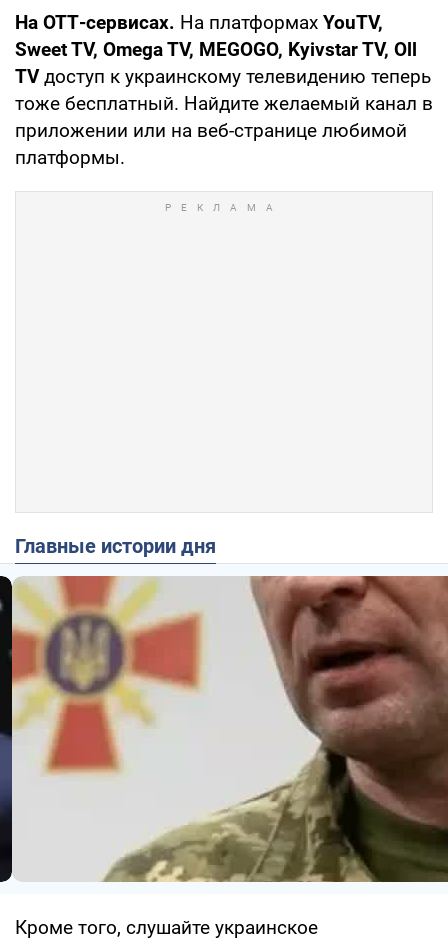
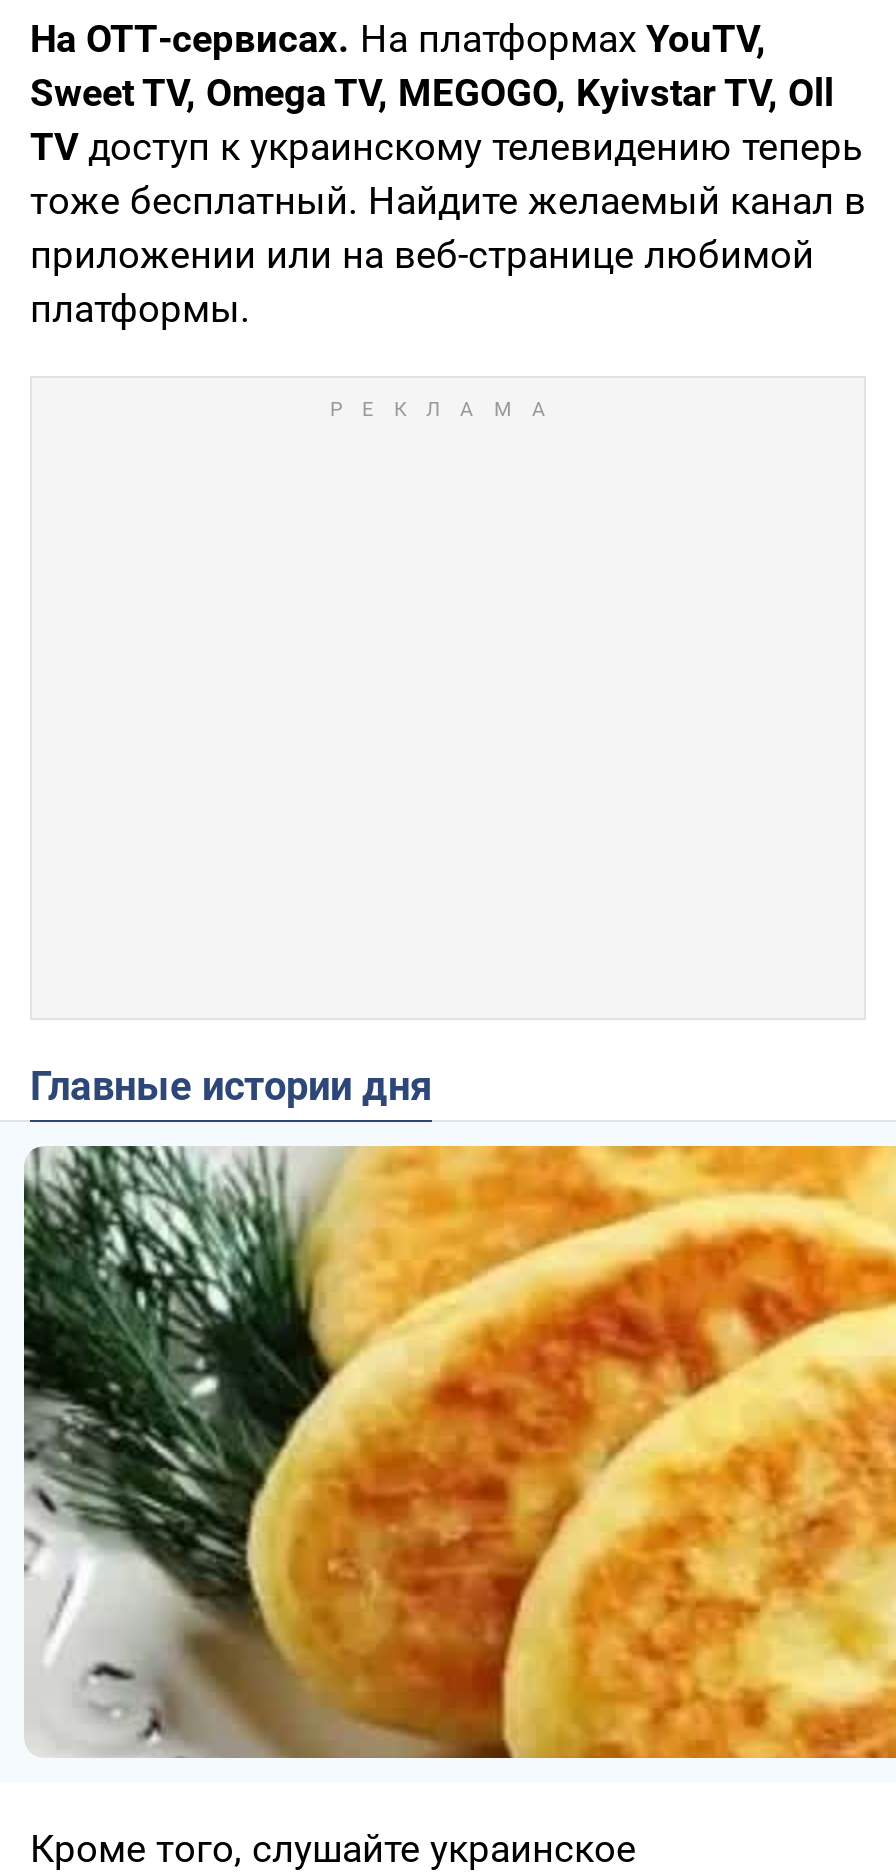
- [image]
+ [image]
